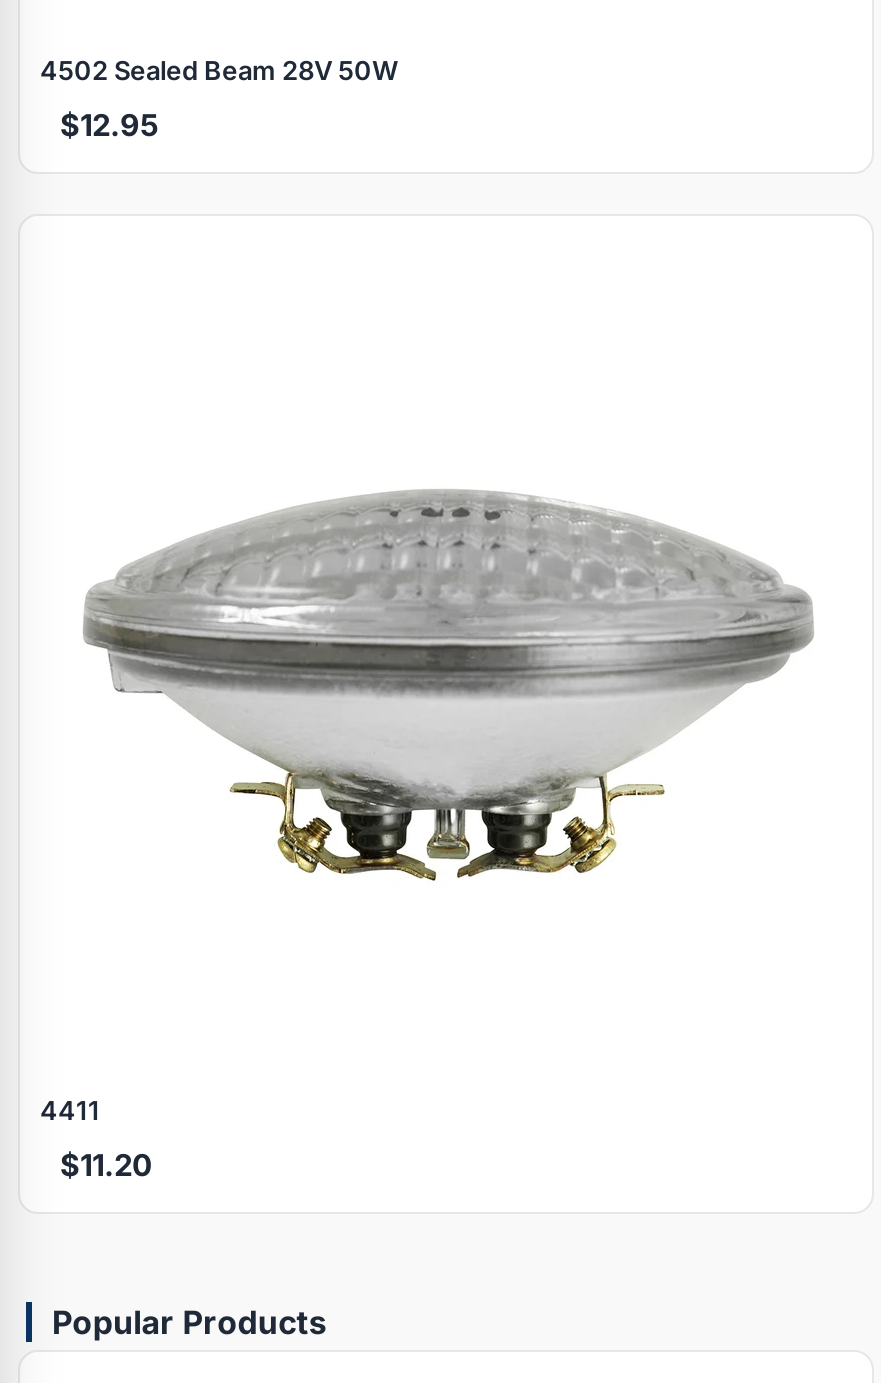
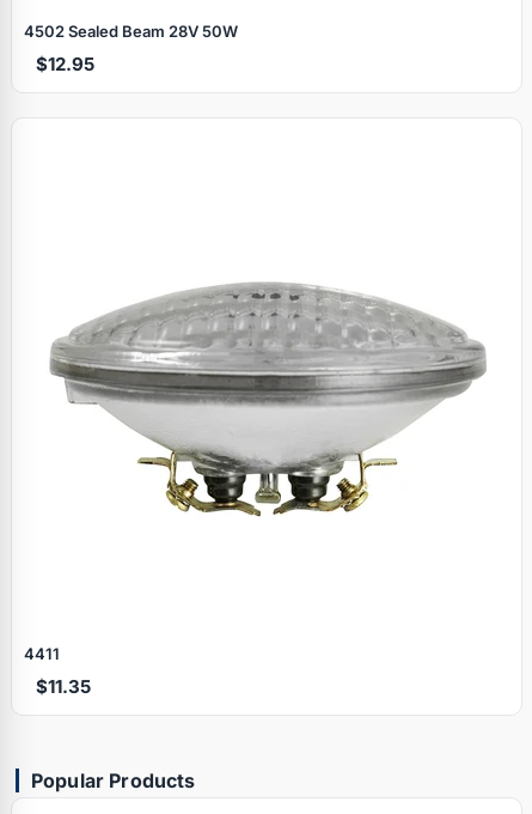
- $11.20
+ $11.35
